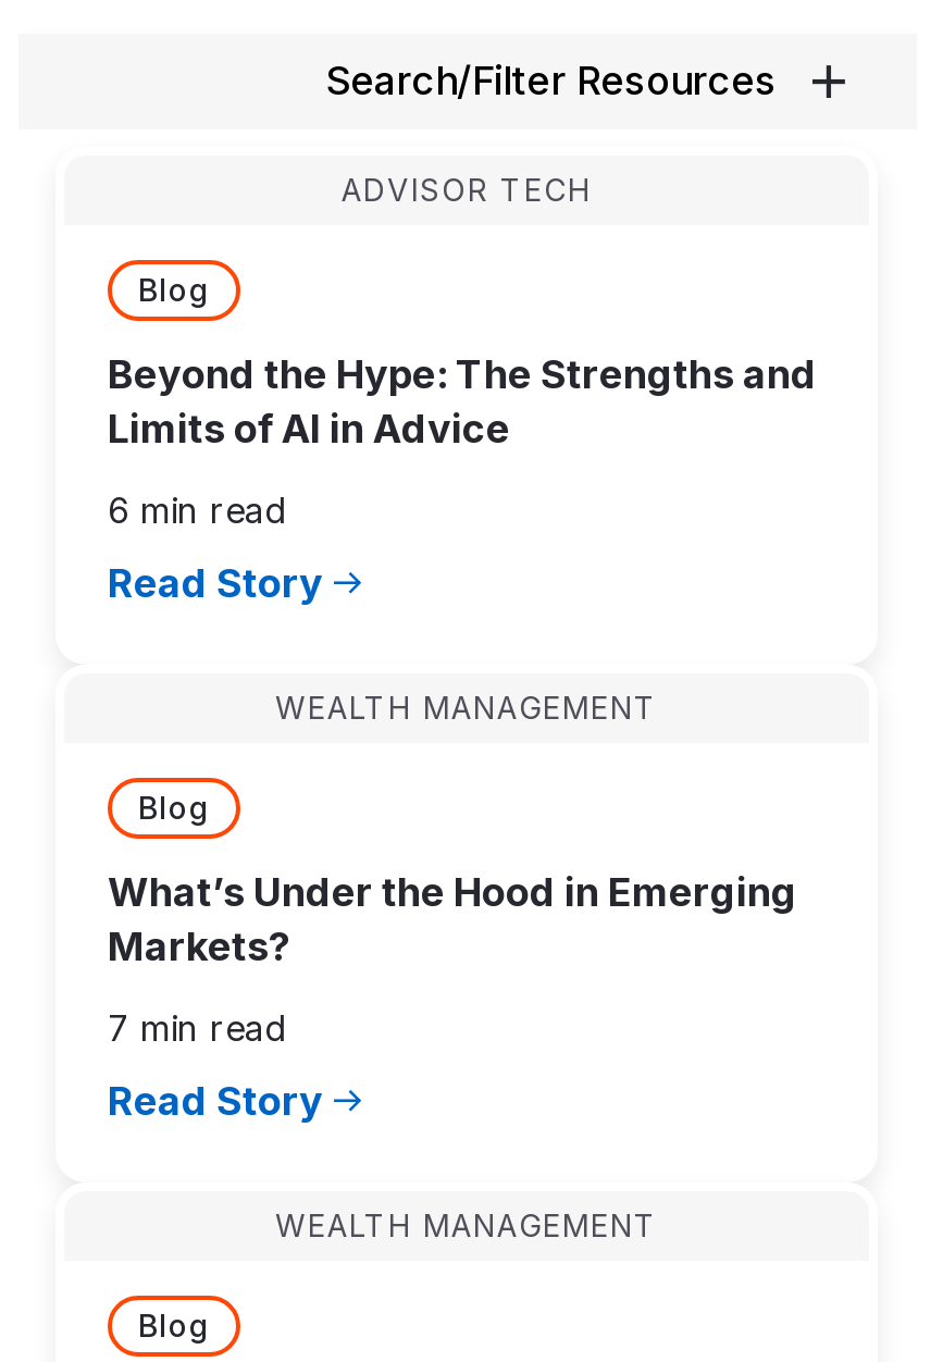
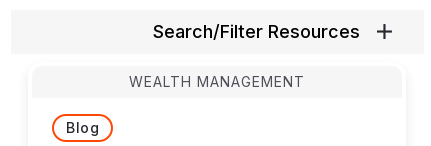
- ADVISOR TECH
- Blog
- Beyond the Hype: The Strengths and
- Limits of AI in Advice
- 6 min read
- Read Story
- WEALTH MANAGEMENT
- Blog
- What’s Under the Hood in Emerging
- Markets?
- 7 min read
- Read Story
